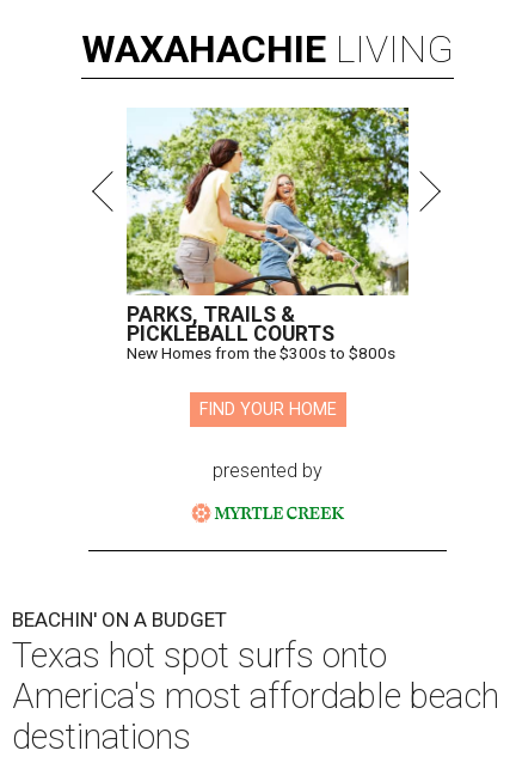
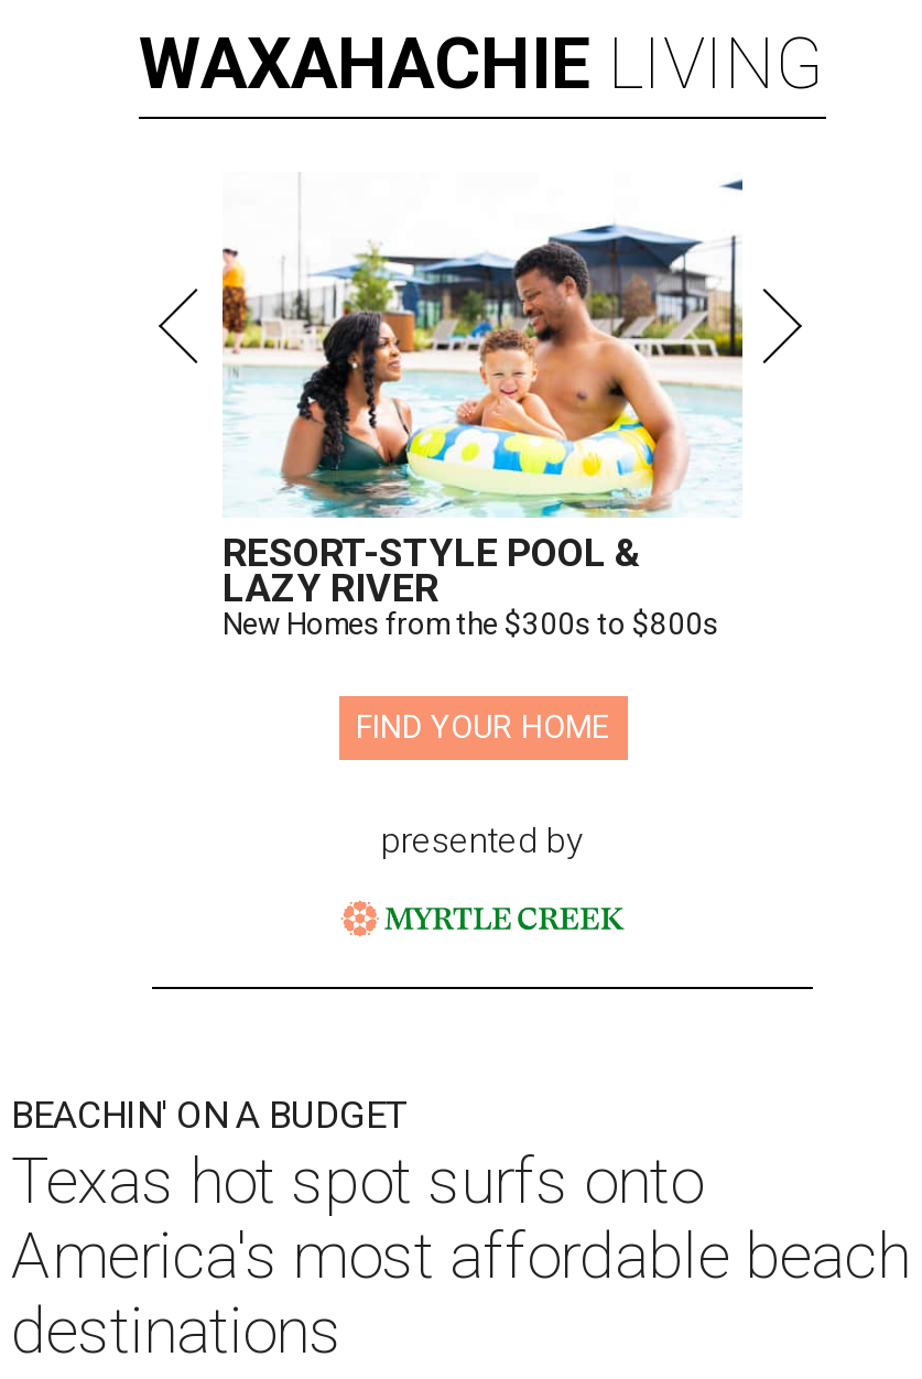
- [image]
- PARKS, TRAILS &
- PICKLEBALL COURTS
+ [image]
+ RESORT-STYLE POOL &
+ LAZY RIVER
